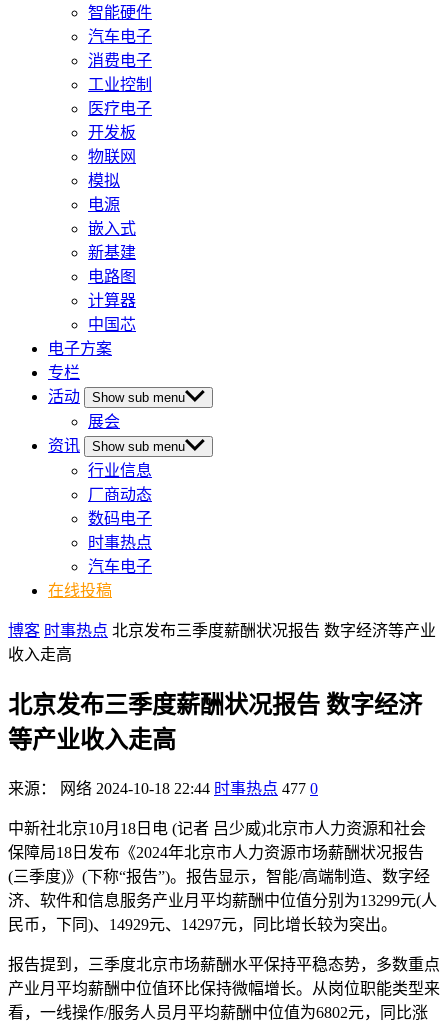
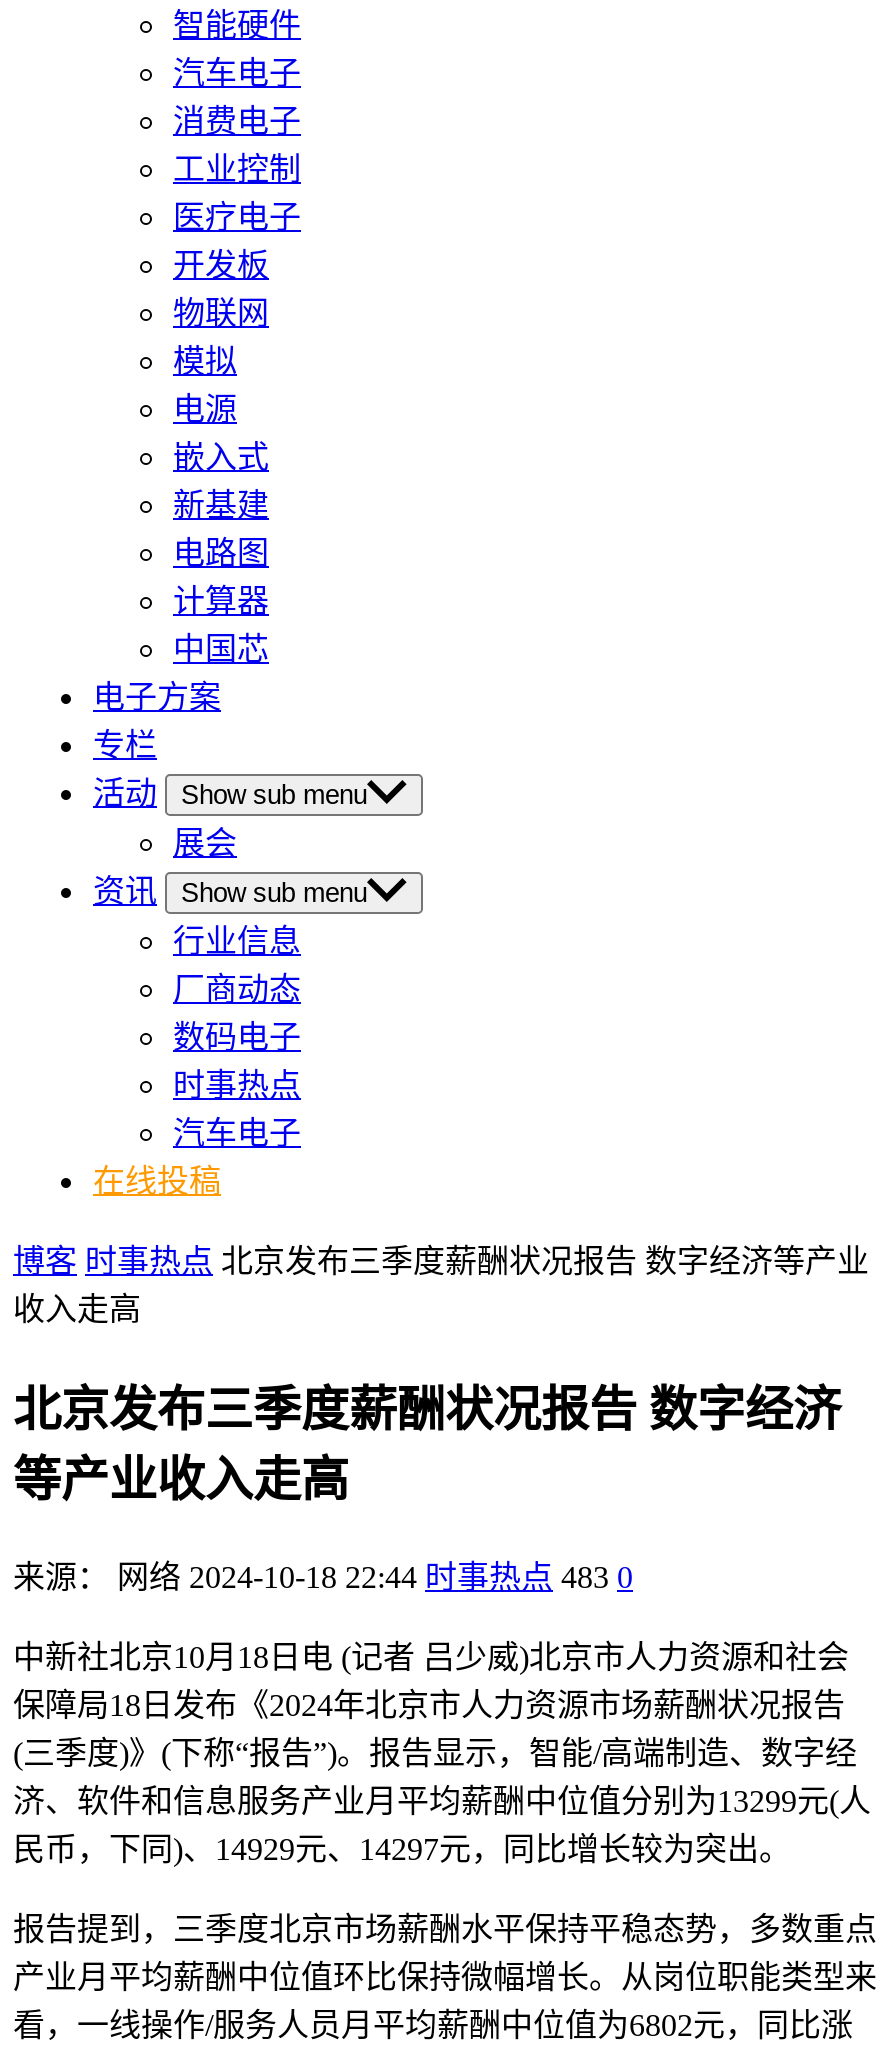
- 来源： 网络 2024-10-18 22:44 时事热点 477 0
+ 来源： 网络 2024-10-18 22:44 时事热点 483 0
